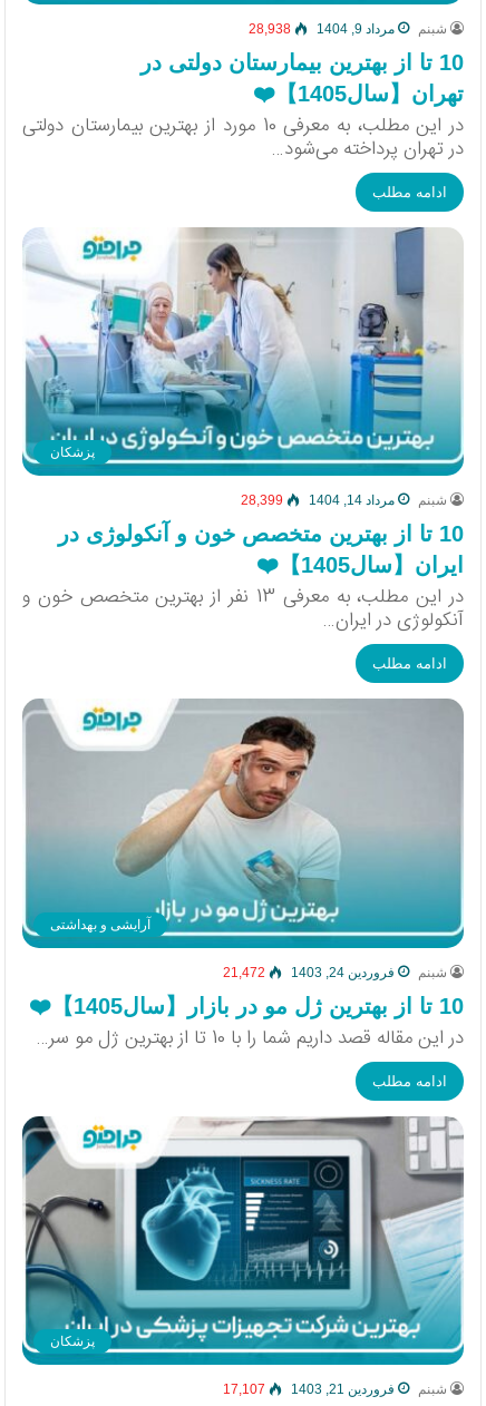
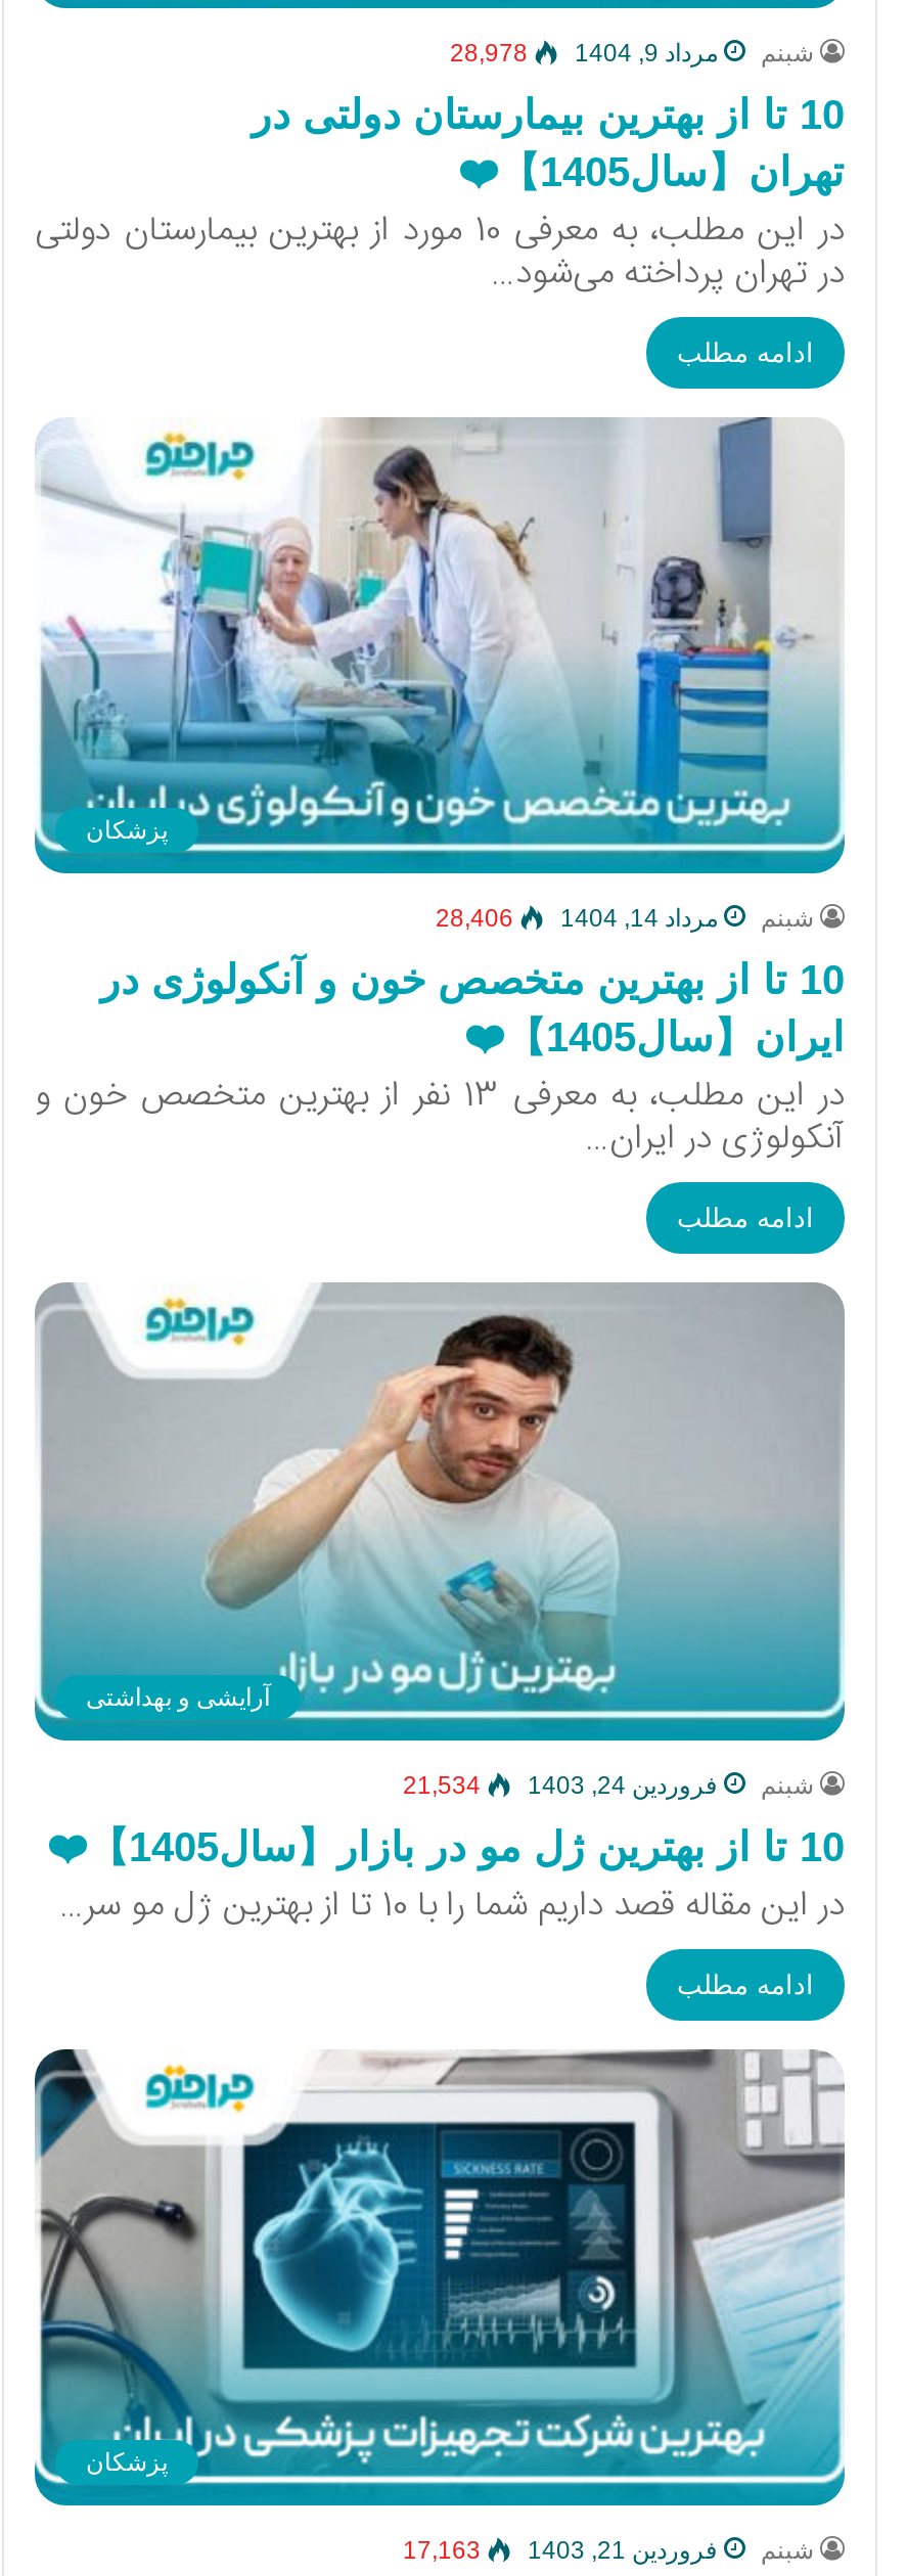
- 28,938
+ 28,978

- 28,399
+ 28,406

- 21,472
+ 21,534

- 17,107
+ 17,163
